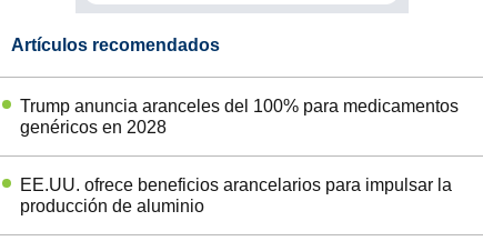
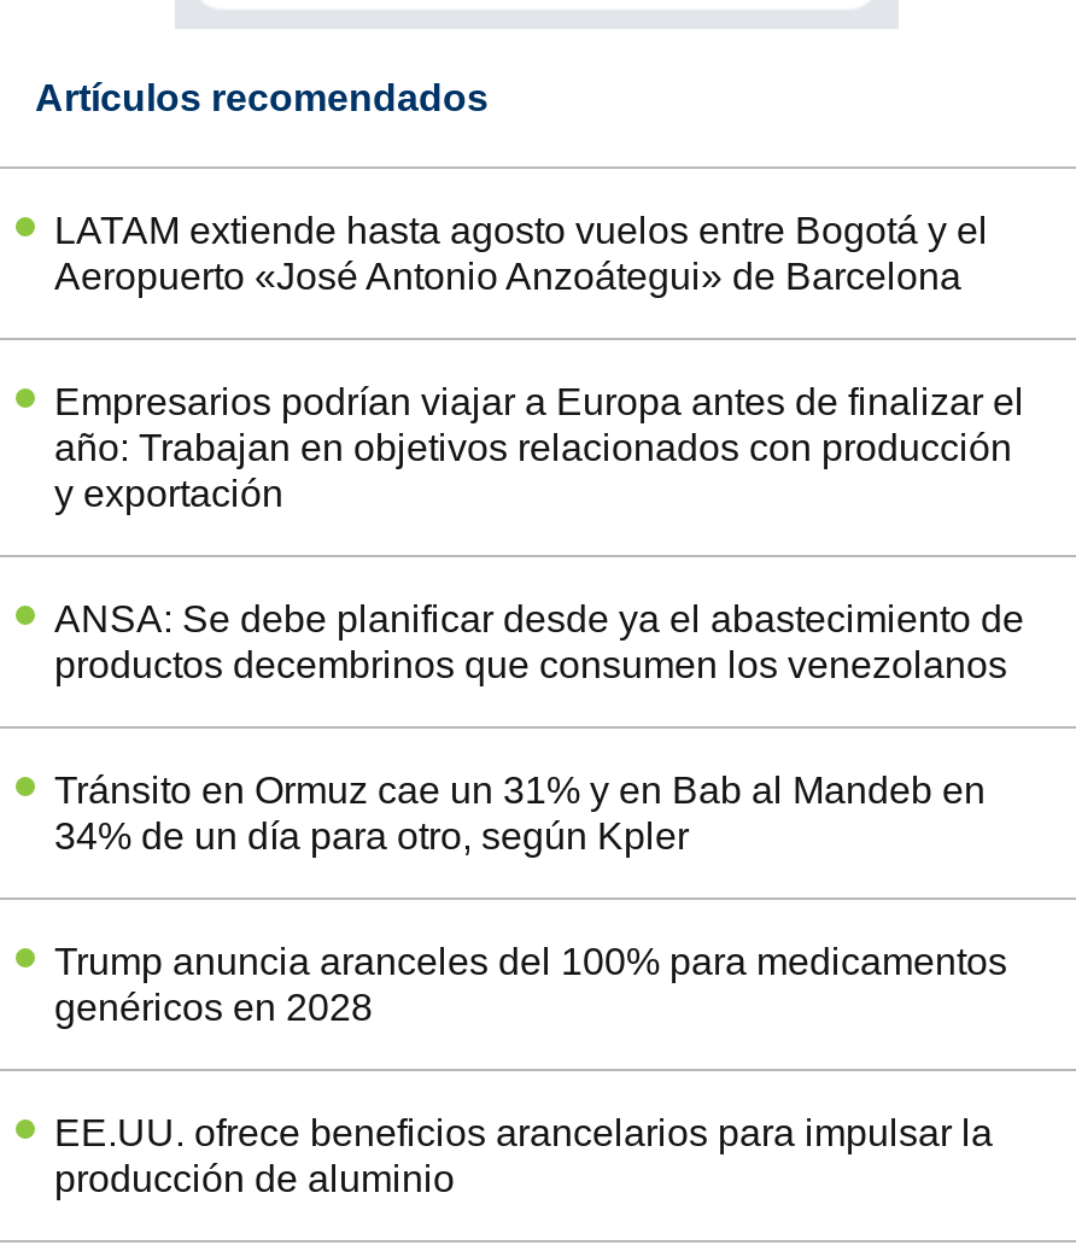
+ LATAM extiende hasta agosto vuelos entre Bogotá y el
+ Aeropuerto «José Antonio Anzoátegui» de Barcelona
+ Empresarios podrían viajar a Europa antes de finalizar el
+ año: Trabajan en objetivos relacionados con producción
+ y exportación
+ ANSA: Se debe planificar desde ya el abastecimiento de
+ productos decembrinos que consumen los venezolanos
+ Tránsito en Ormuz cae un 31% y en Bab al Mandeb en
+ 34% de un día para otro, según Kpler
